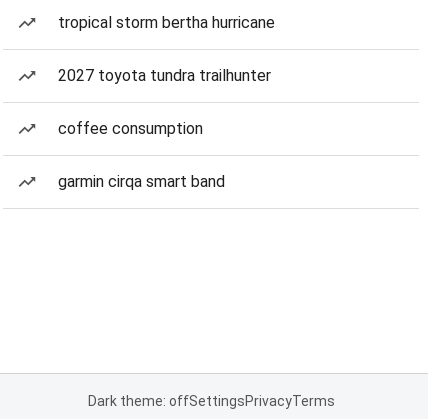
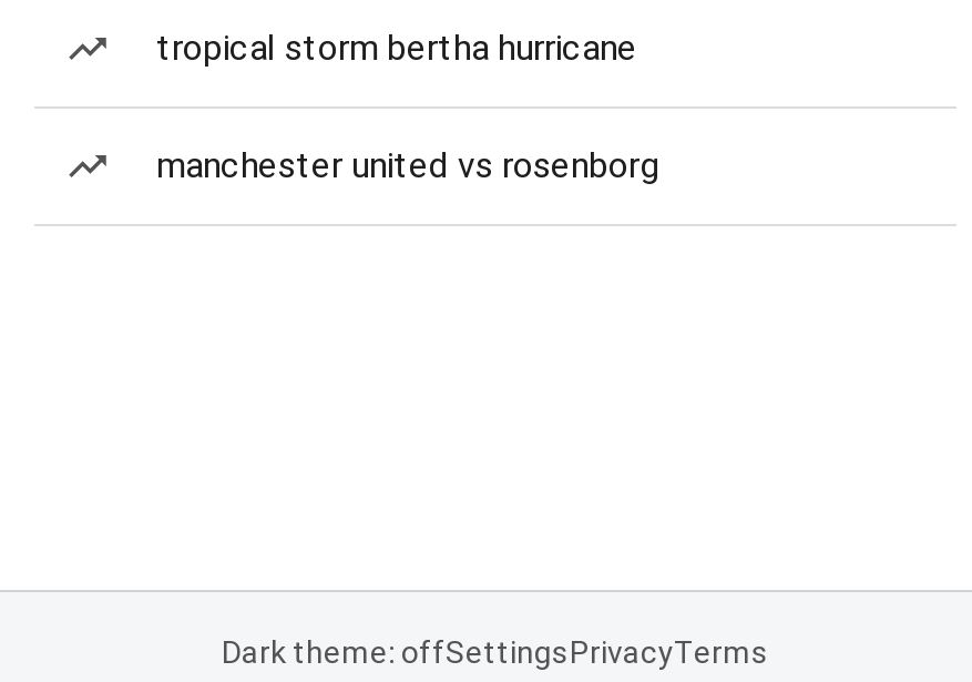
- 2027 toyota tundra trailhunter
- coffee consumption
- garmin cirqa smart band
+ manchester united vs rosenborg
